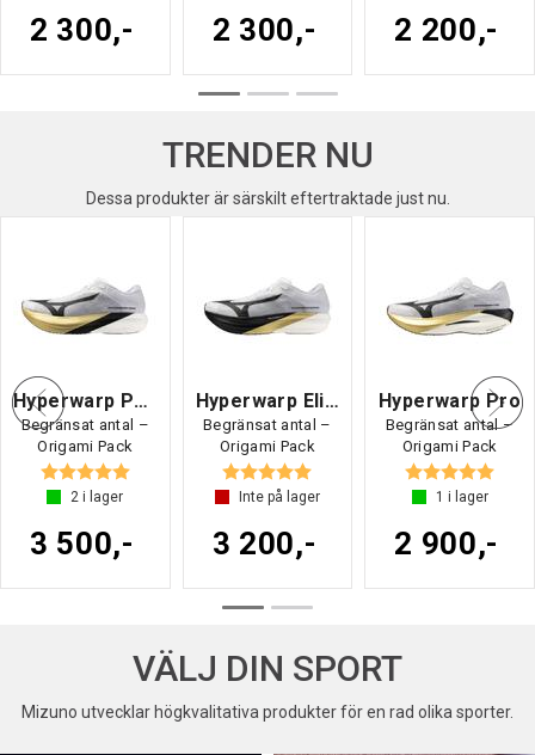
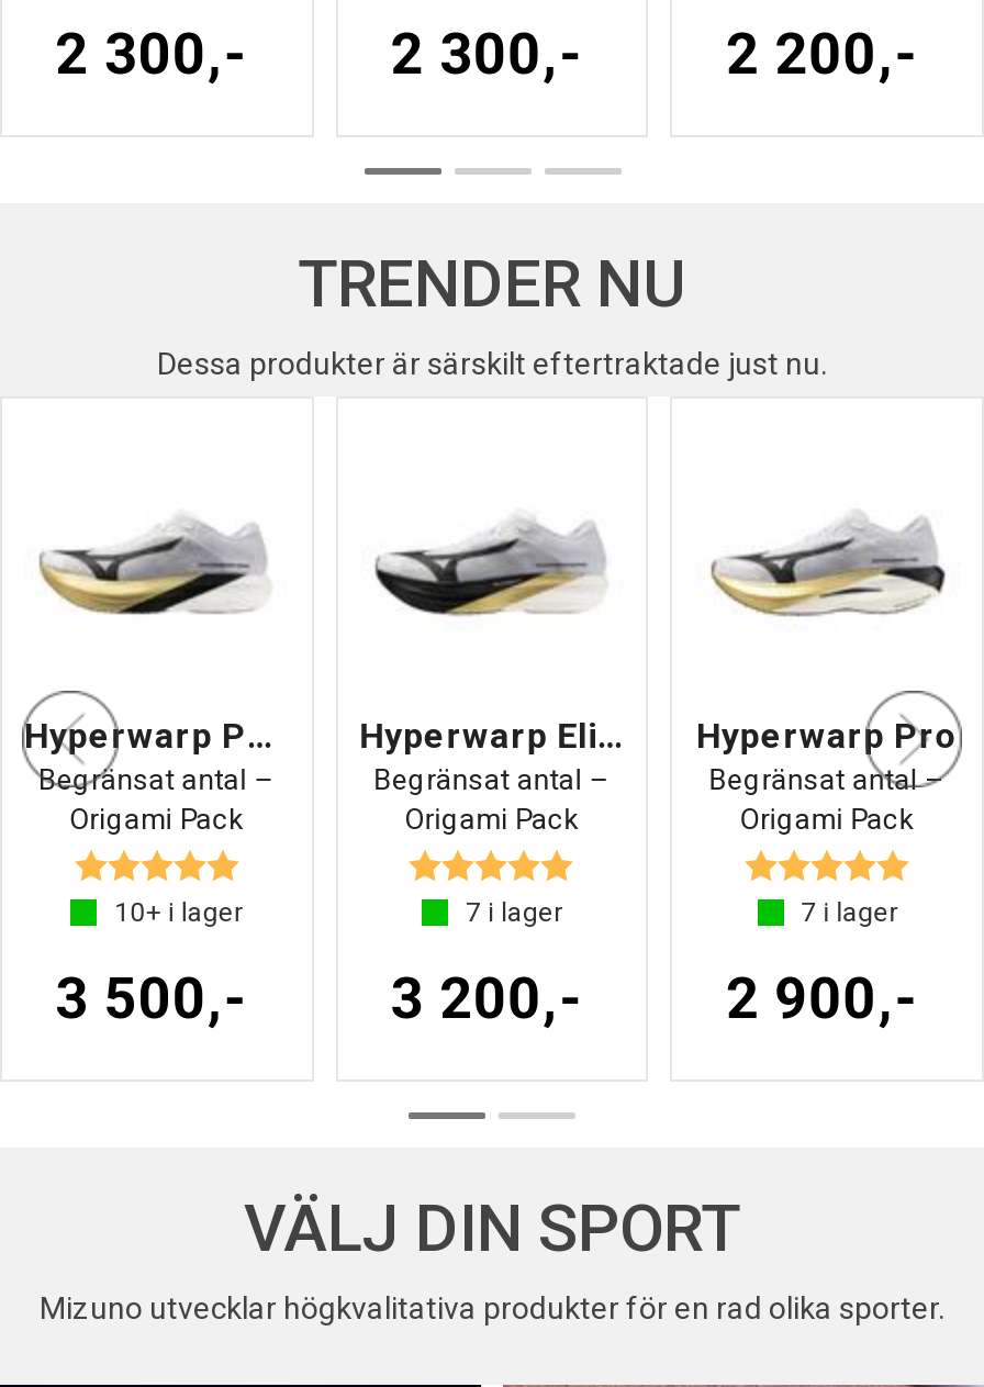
- 2 i lager
+ 10+ i lager

- Inte på lager
+ 7 i lager

- 1 i lager
+ 7 i lager
